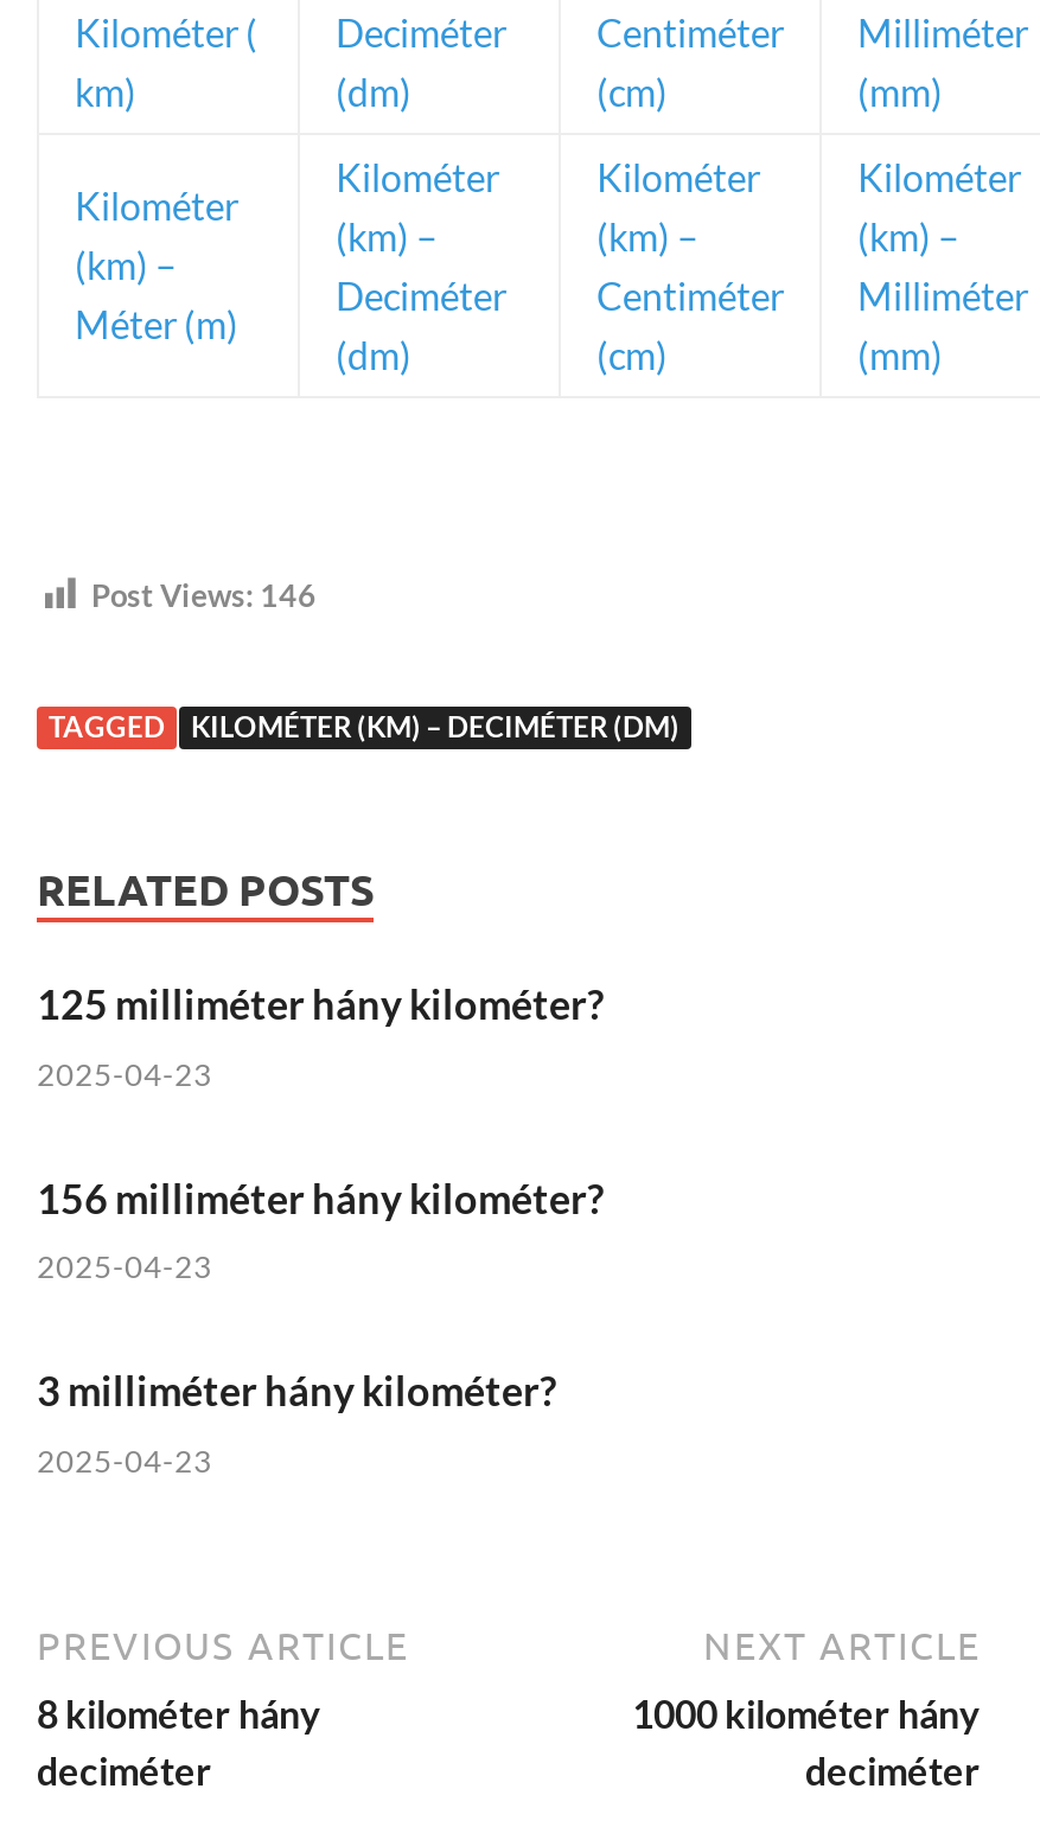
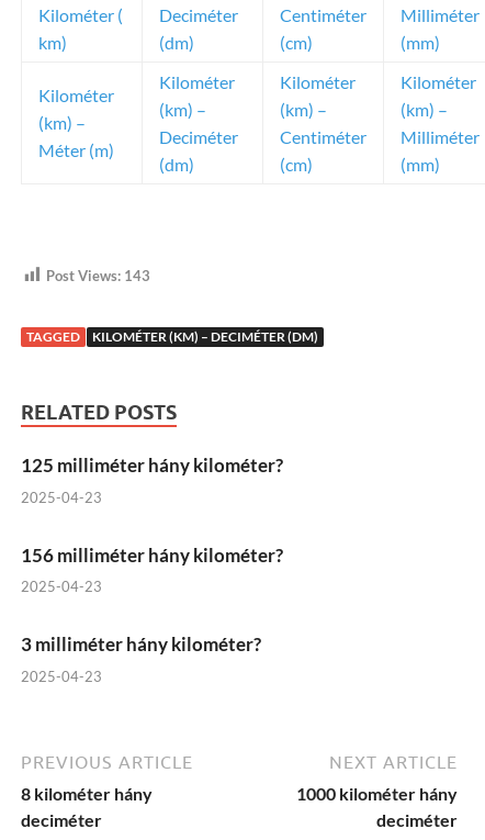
- Post Views: 146
+ Post Views: 143
